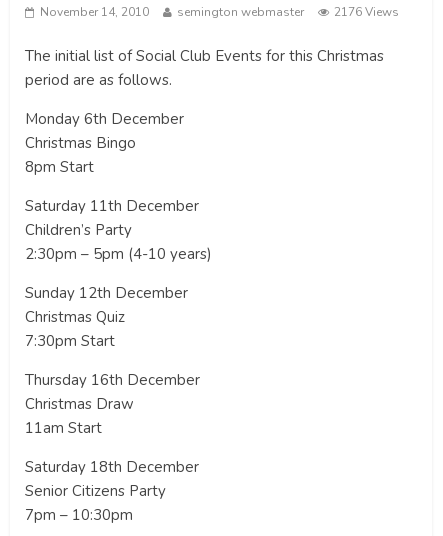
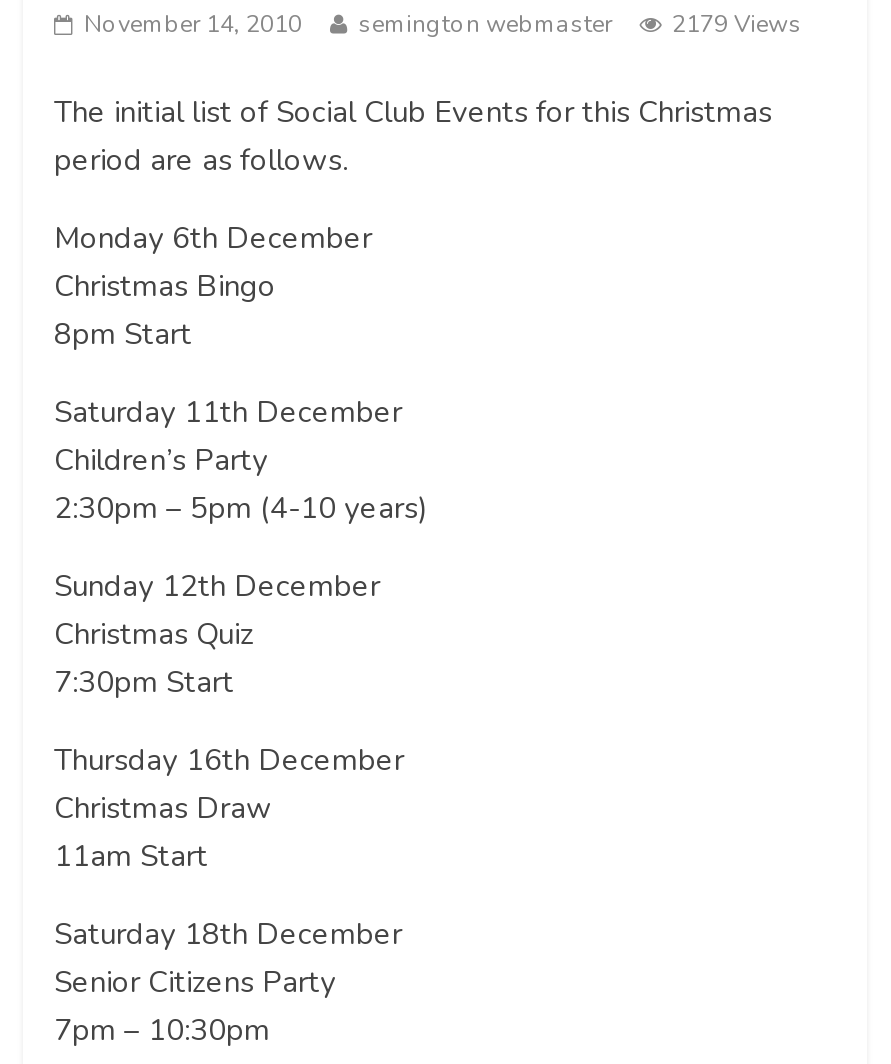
- November 14, 2010 semington webmaster 2176 Views
+ November 14, 2010 semington webmaster 2179 Views
